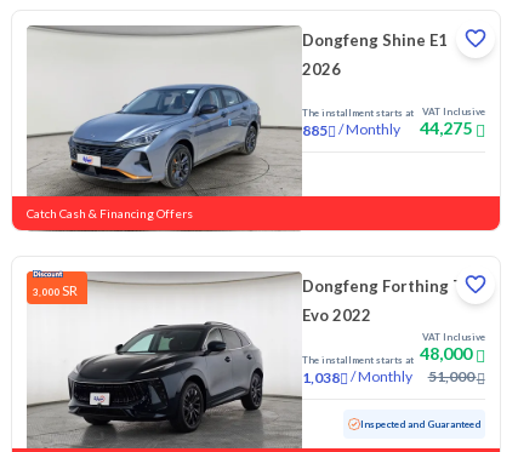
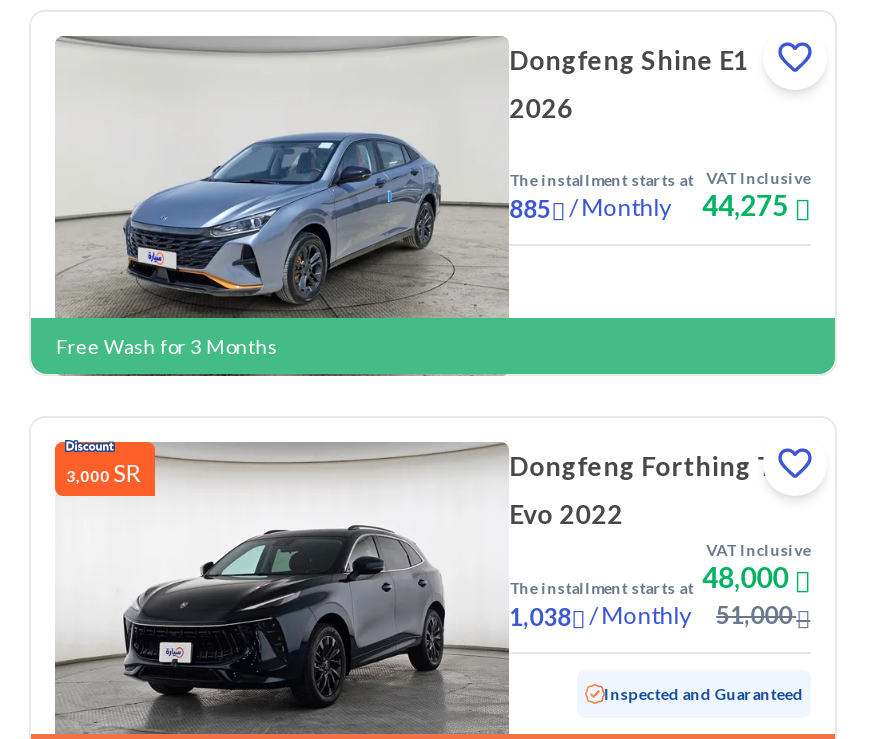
- Catch Cash & Financing Offers
+ Free Wash for 3 Months
